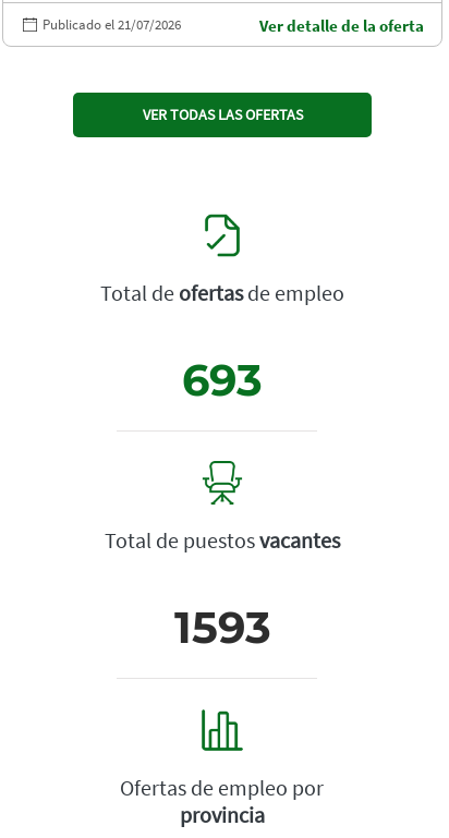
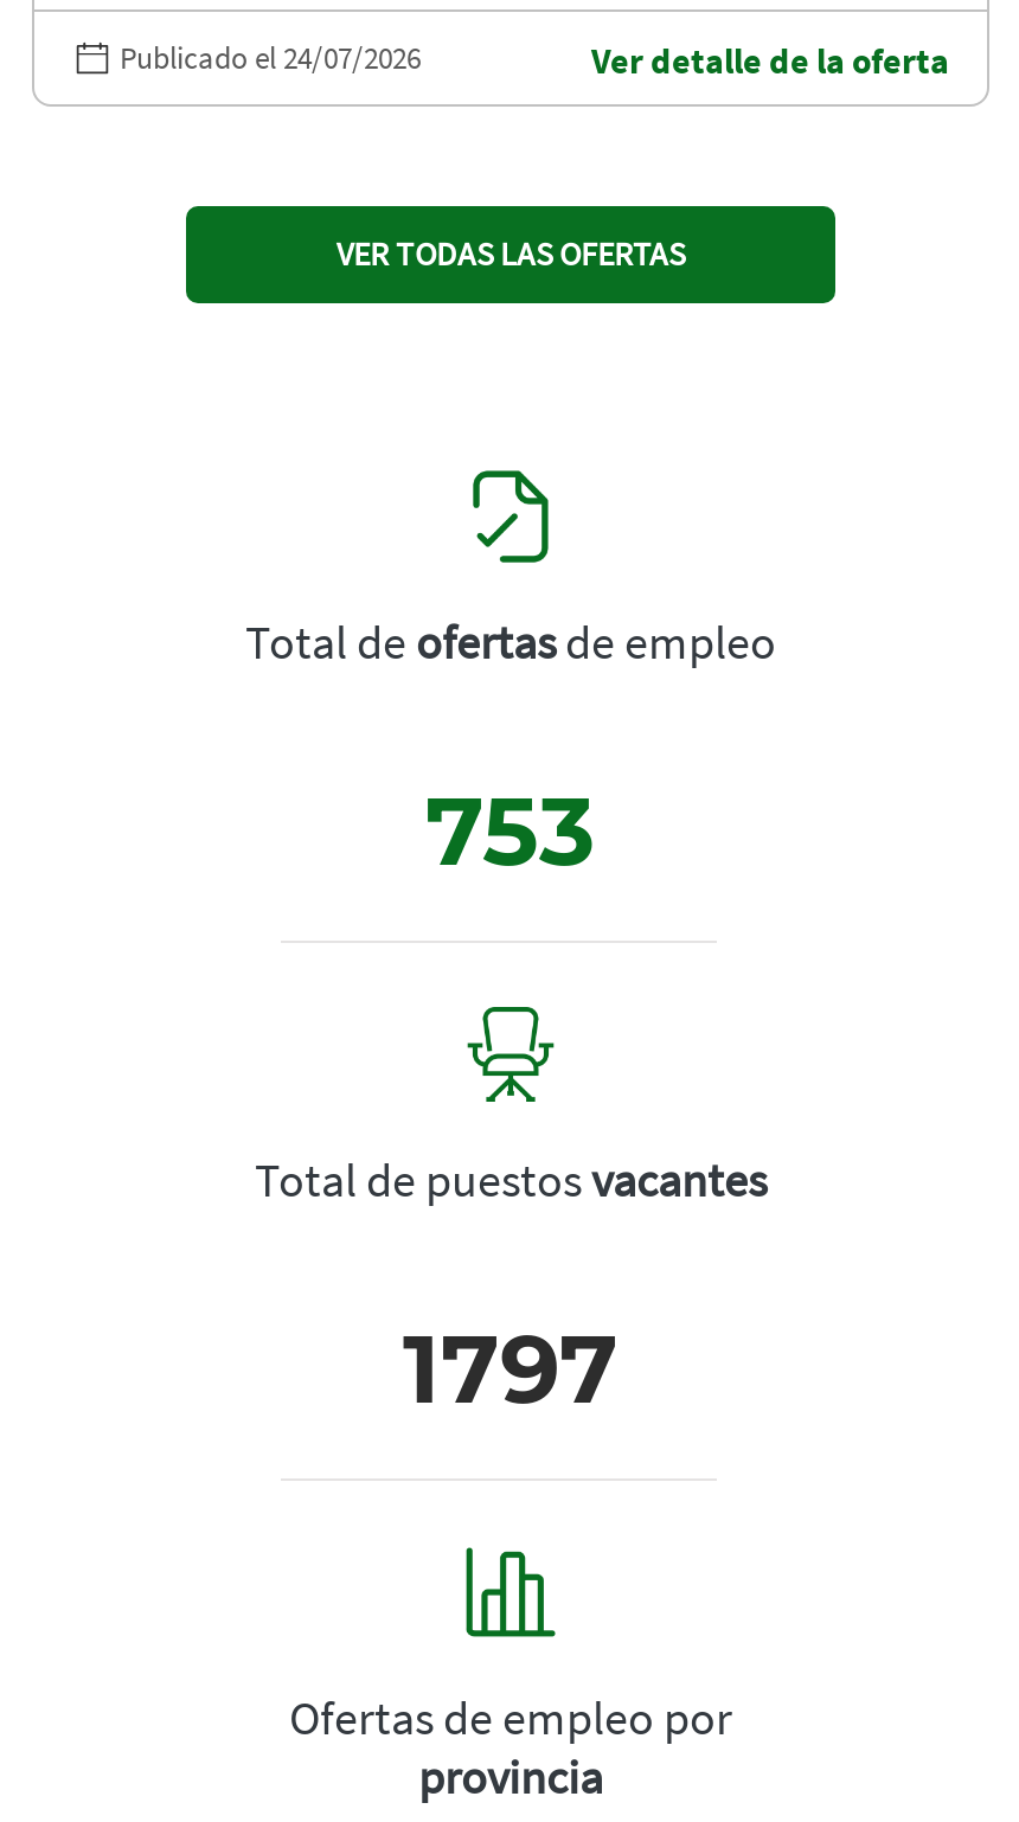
- Publicado el 21/07/2026
+ Publicado el 24/07/2026

- 693
+ 753

- 1593
+ 1797
